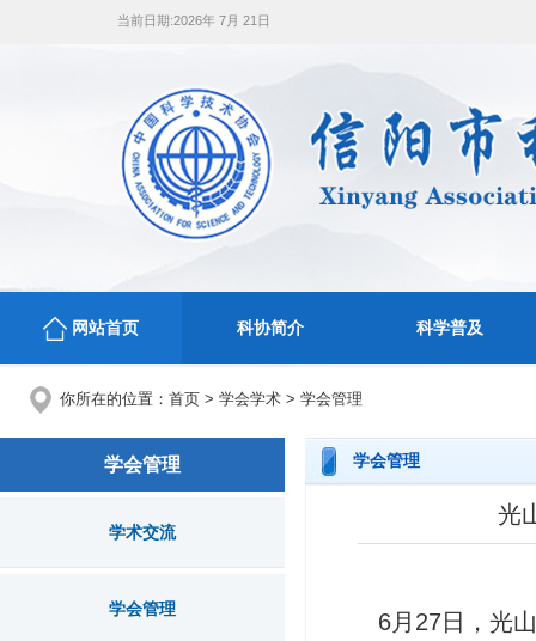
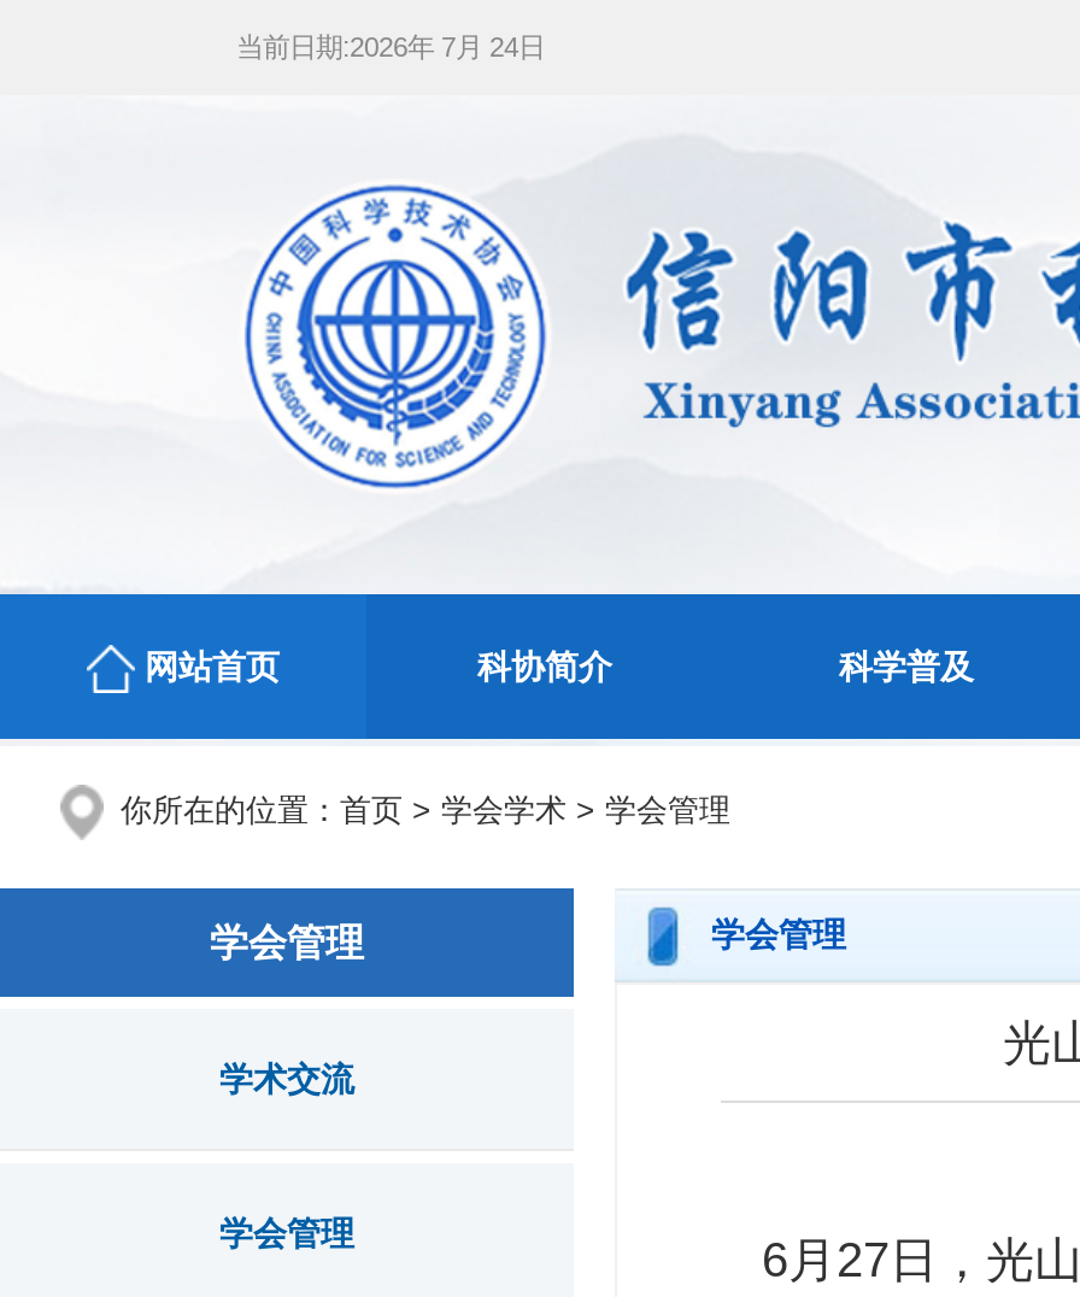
- 当前日期:2026年 7月 21日
+ 当前日期:2026年 7月 24日
